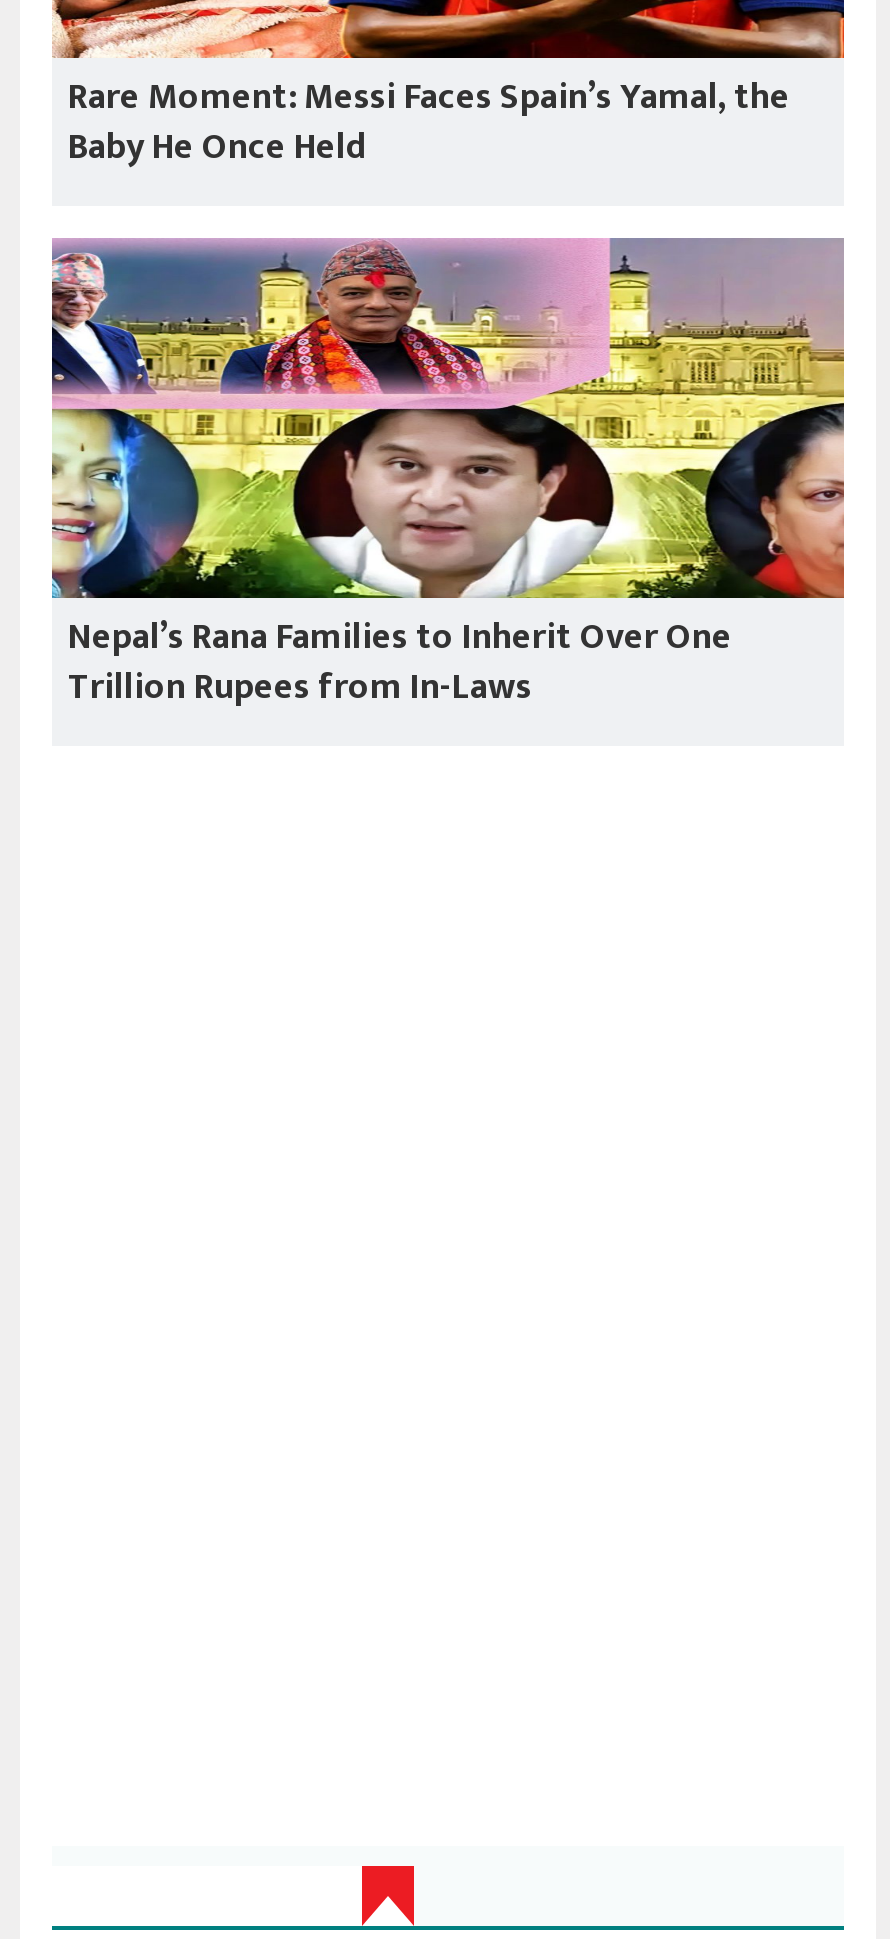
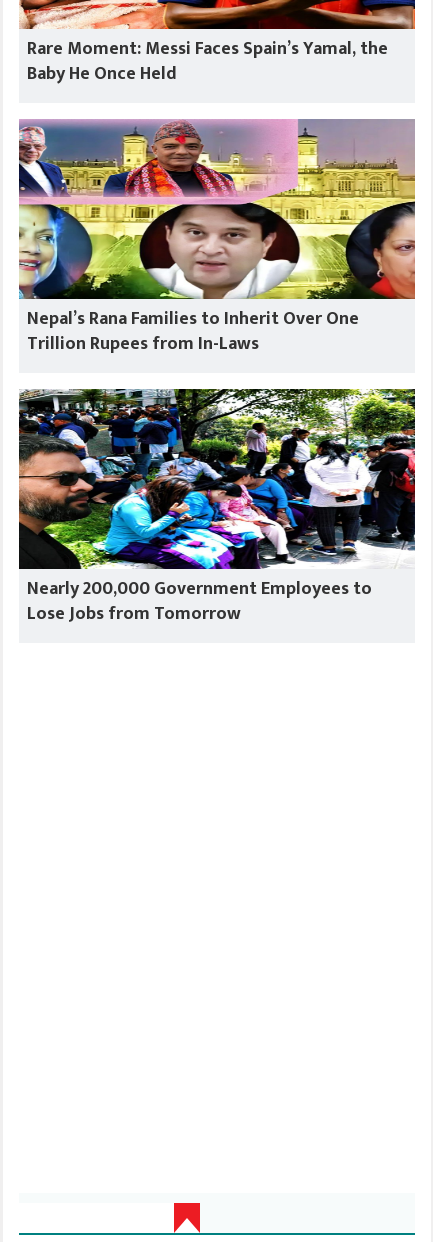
+ [image]
+ Nearly 200,000 Government Employees to
+ Lose Jobs from Tomorrow
